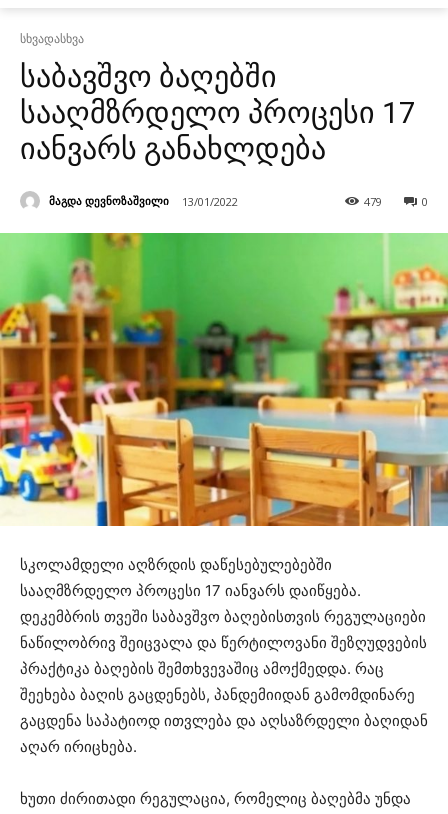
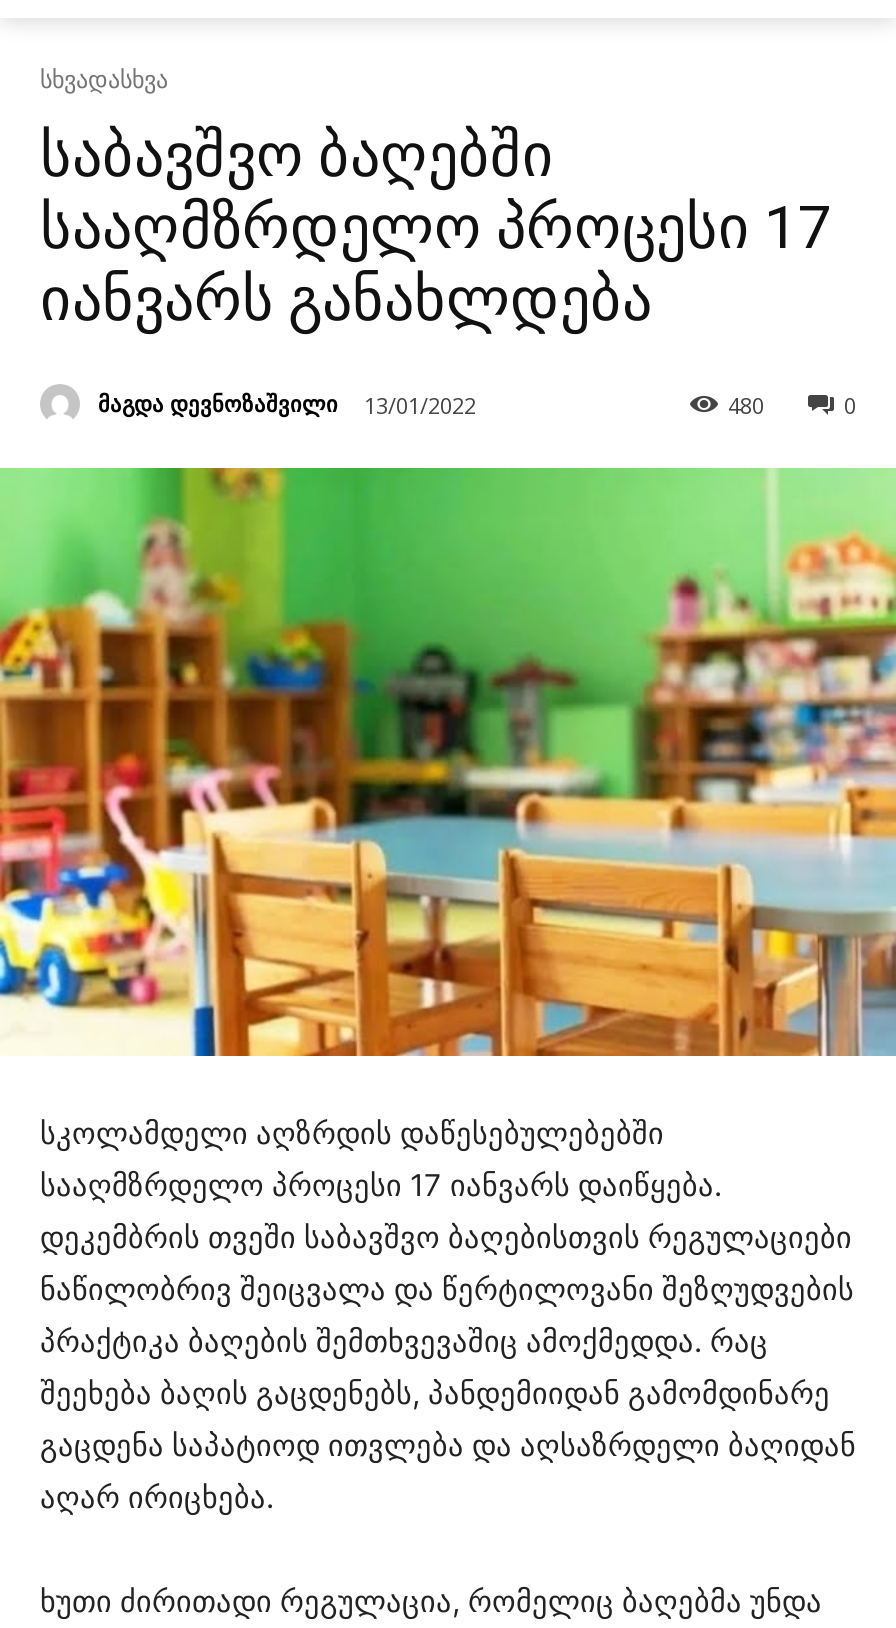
- 479
+ 480
